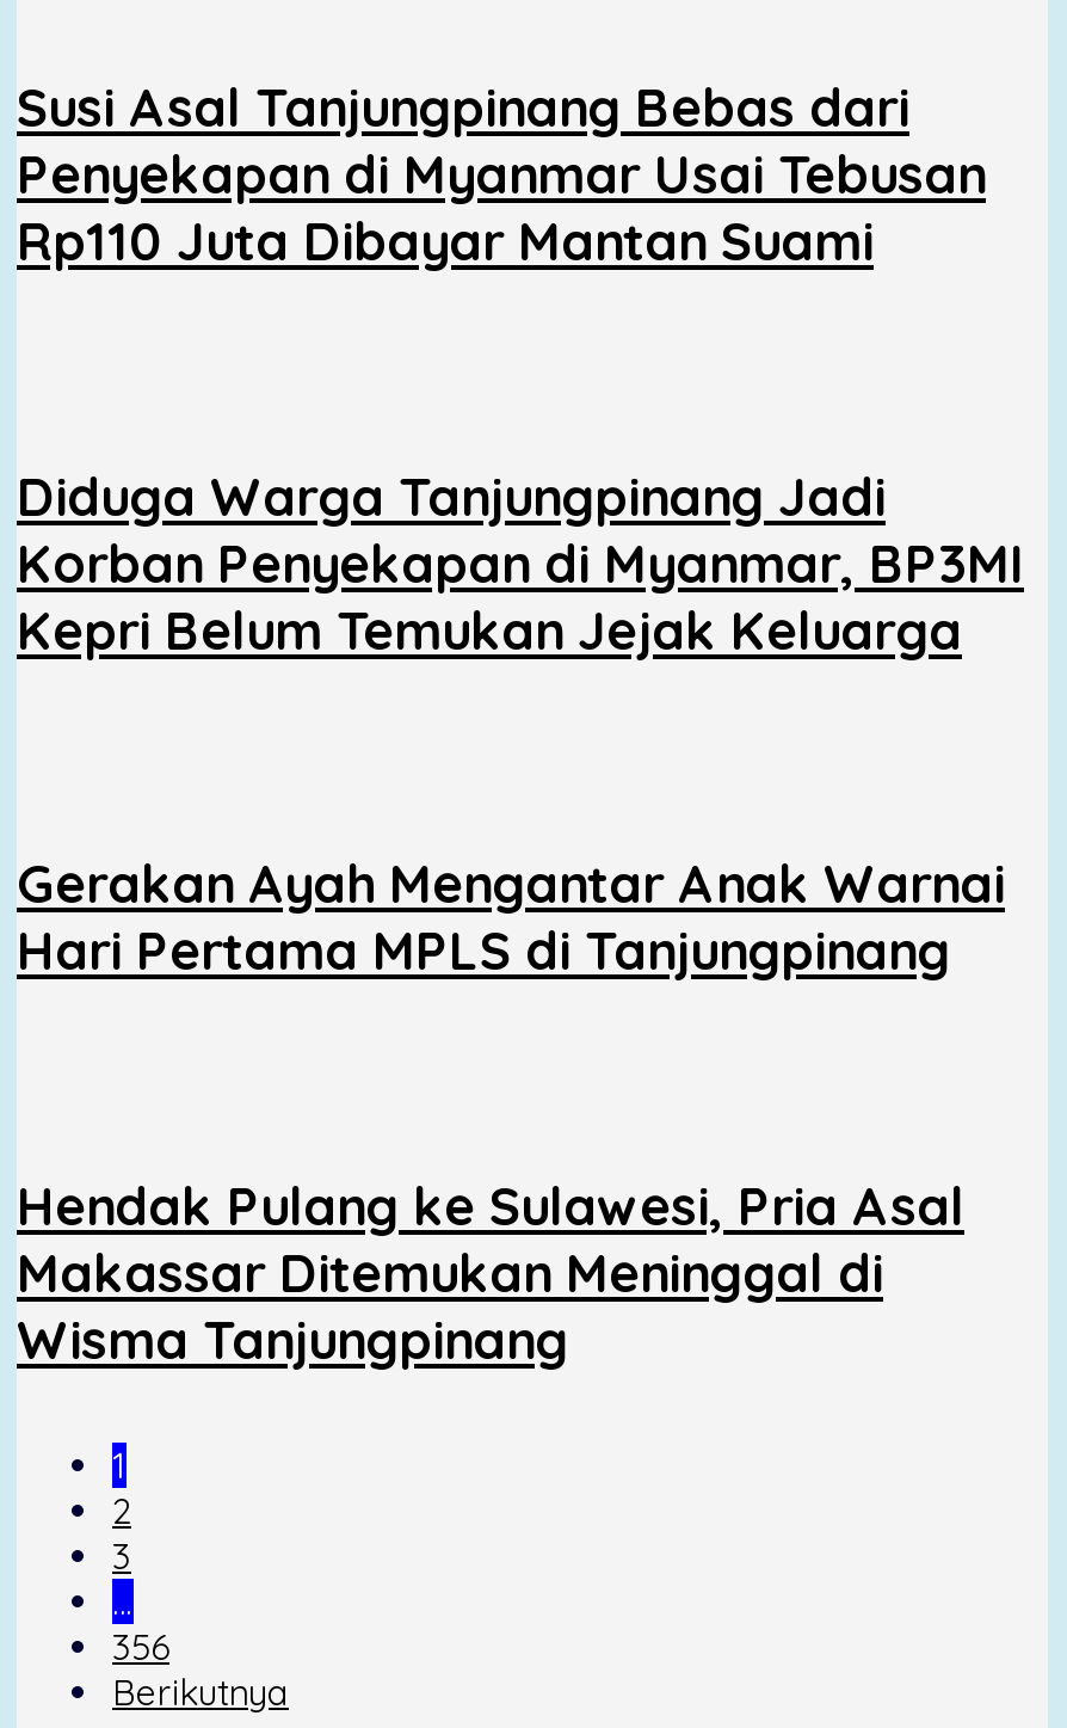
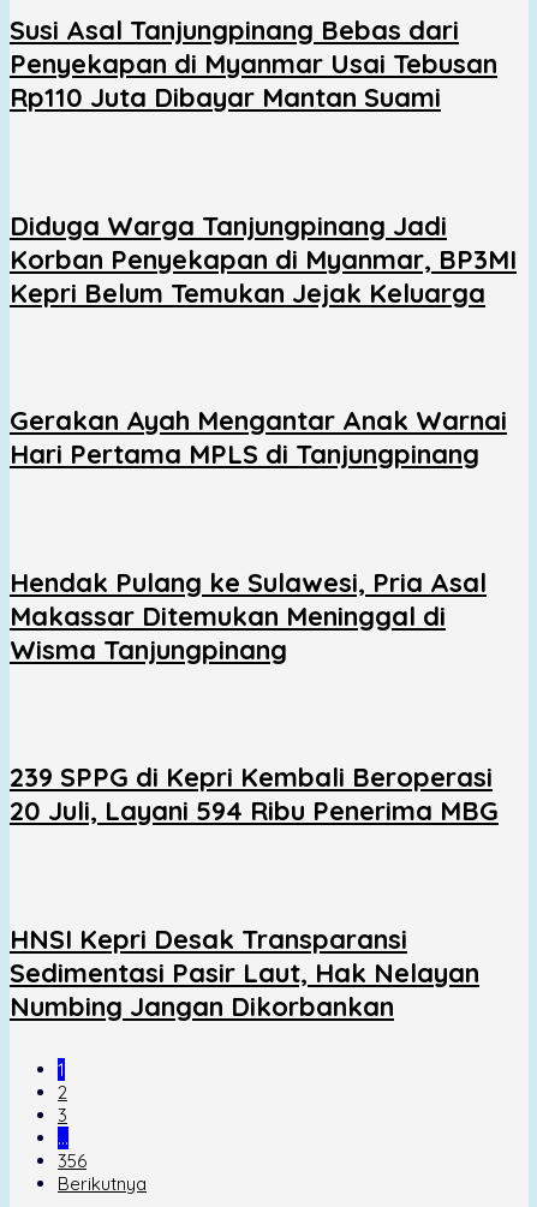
+ 239 SPPG di Kepri Kembali Beroperasi
+ 20 Juli, Layani 594 Ribu Penerima MBG

+ HNSI Kepri Desak Transparansi
+ Sedimentasi Pasir Laut, Hak Nelayan
+ Numbing Jangan Dikorbankan
